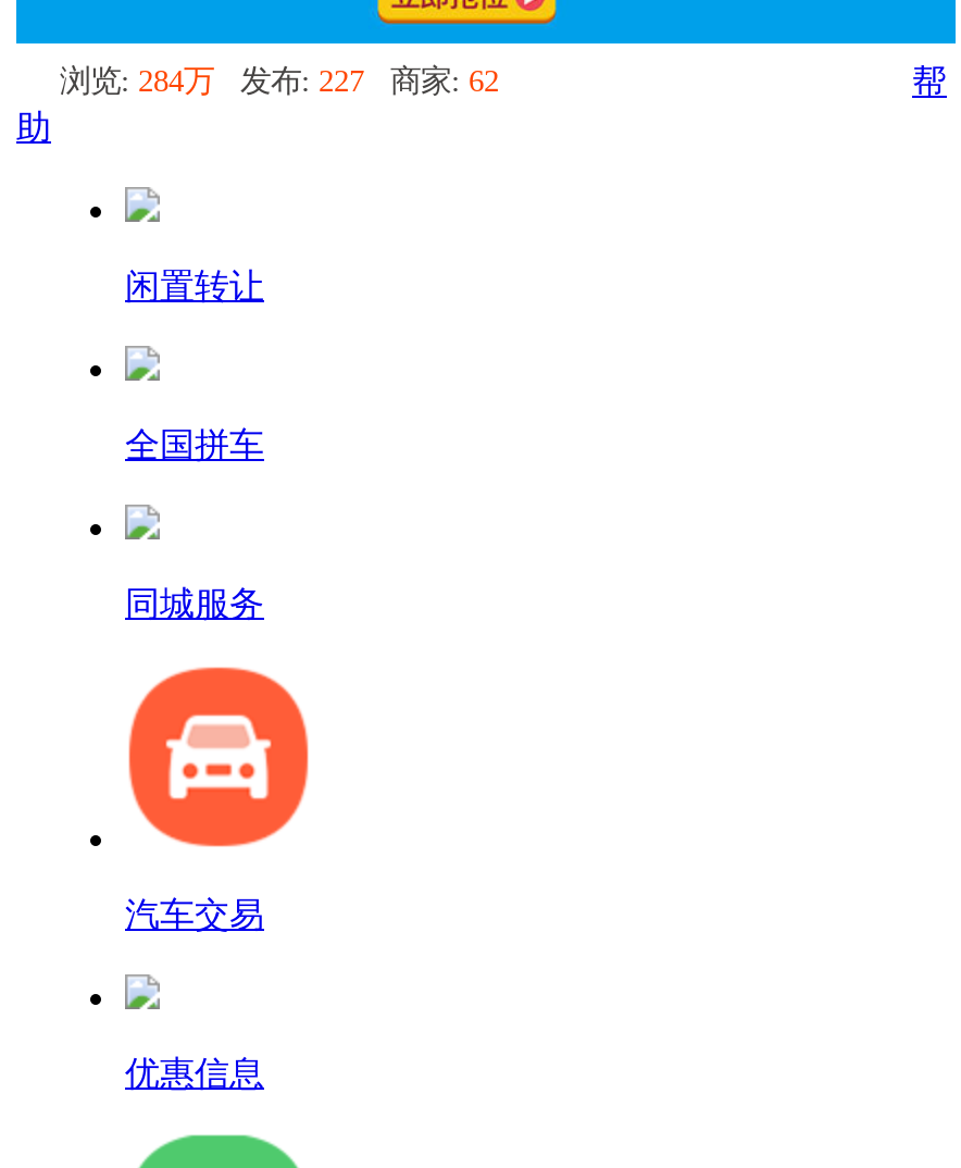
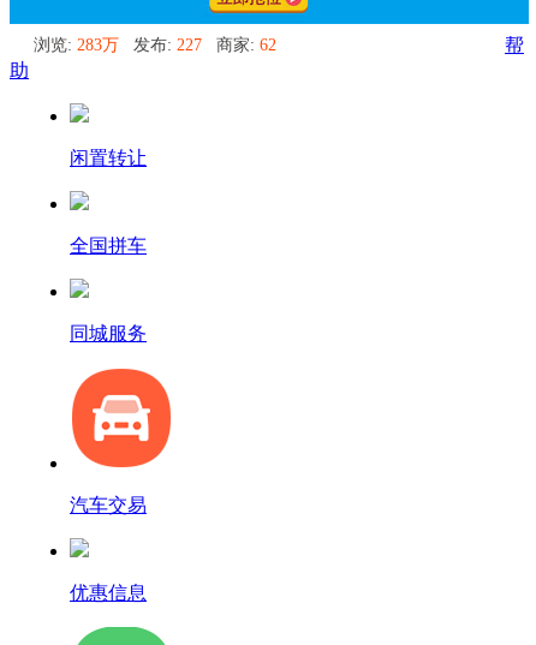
- 浏览: 284万发布: 227商家: 62
+ 浏览: 283万发布: 227商家: 62
